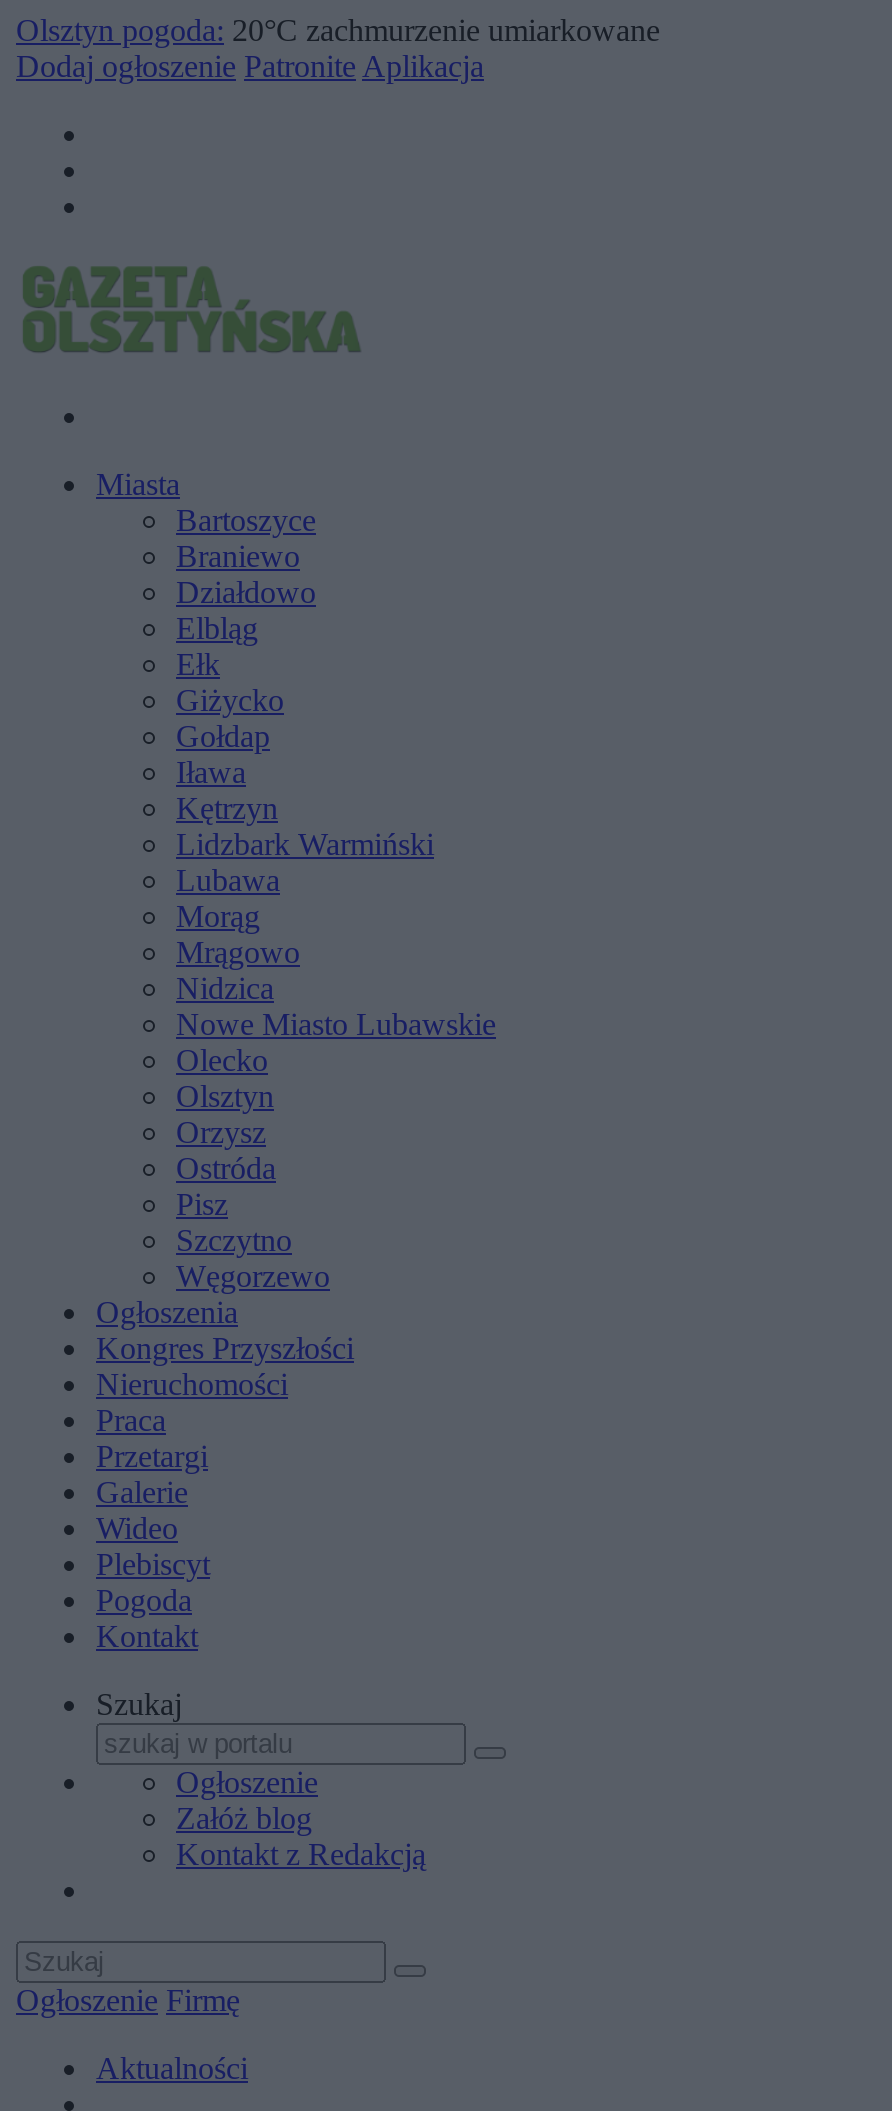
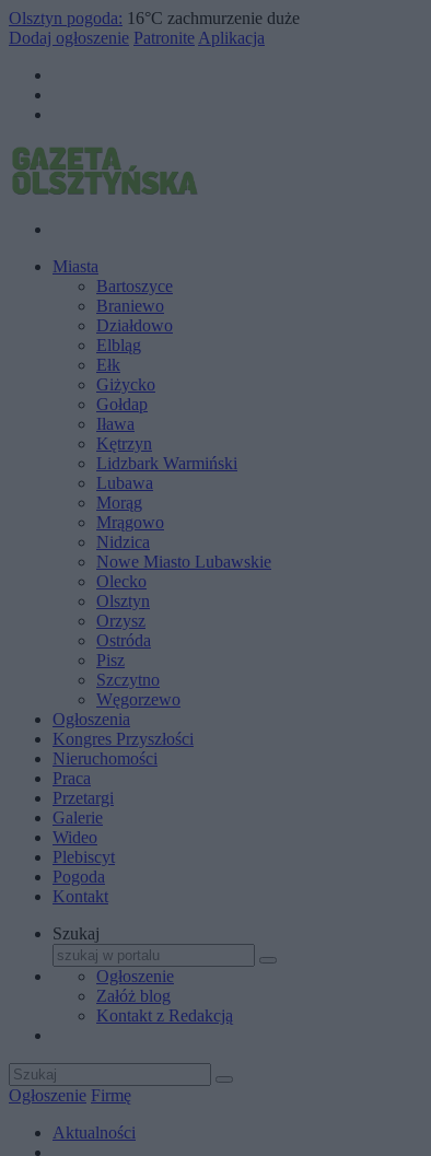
- Olsztyn pogoda: 20°C zachmurzenie umiarkowane
+ Olsztyn pogoda: 16°C zachmurzenie duże
